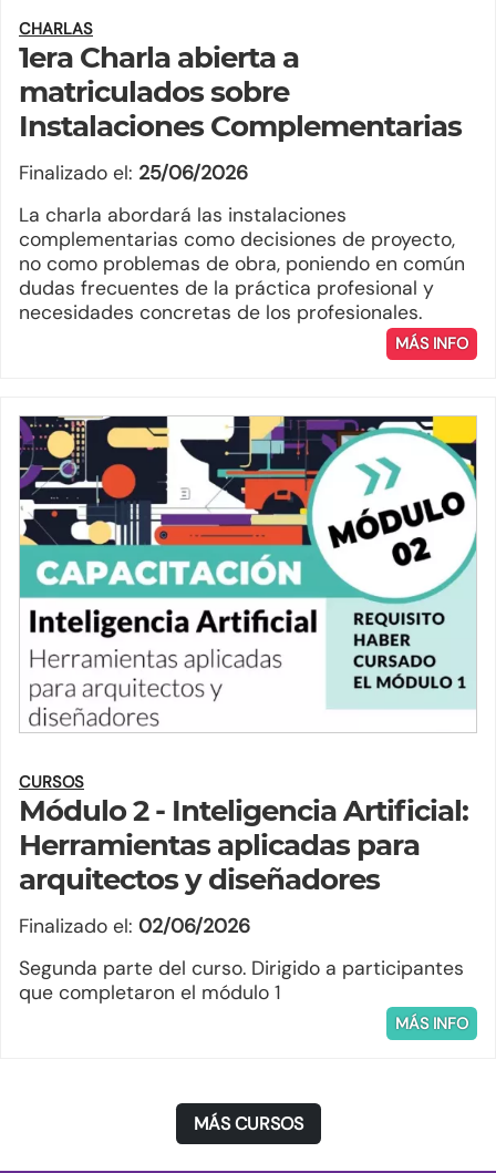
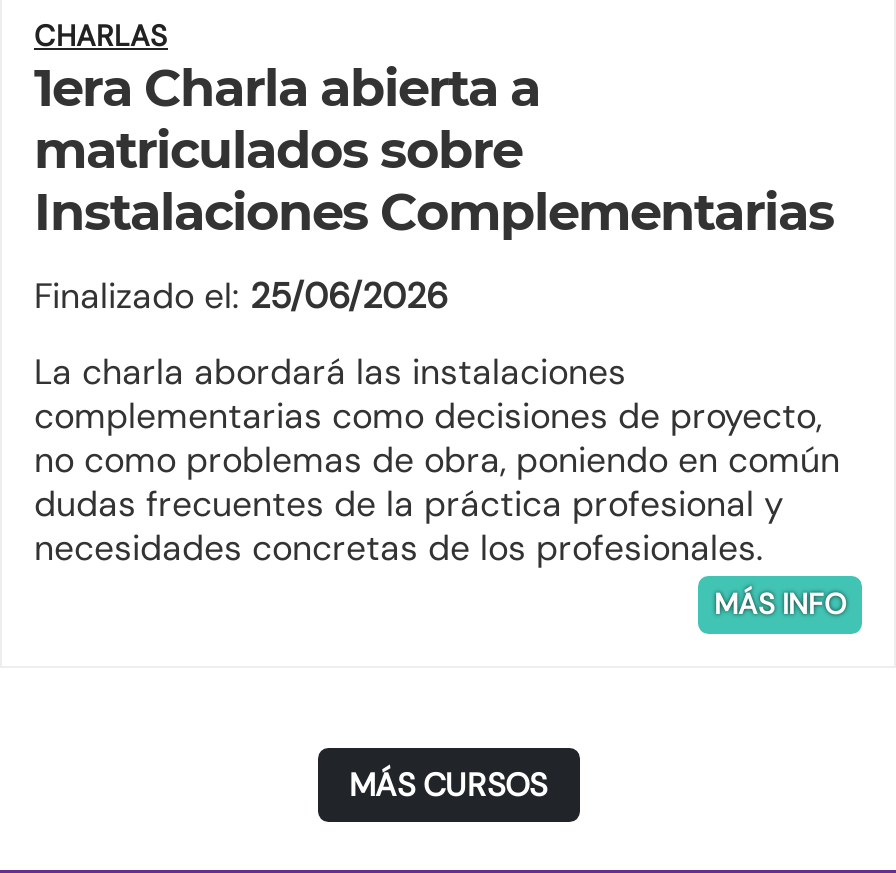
- MÁS INFO

- [image]
- CURSOS
- Módulo 2 - Inteligencia Artificial:
- Herramientas aplicadas para
- arquitectos y diseñadores
- Finalizado el: 02/06/2026
- Segunda parte del curso. Dirigido a participantes
- que completaron el módulo 1
